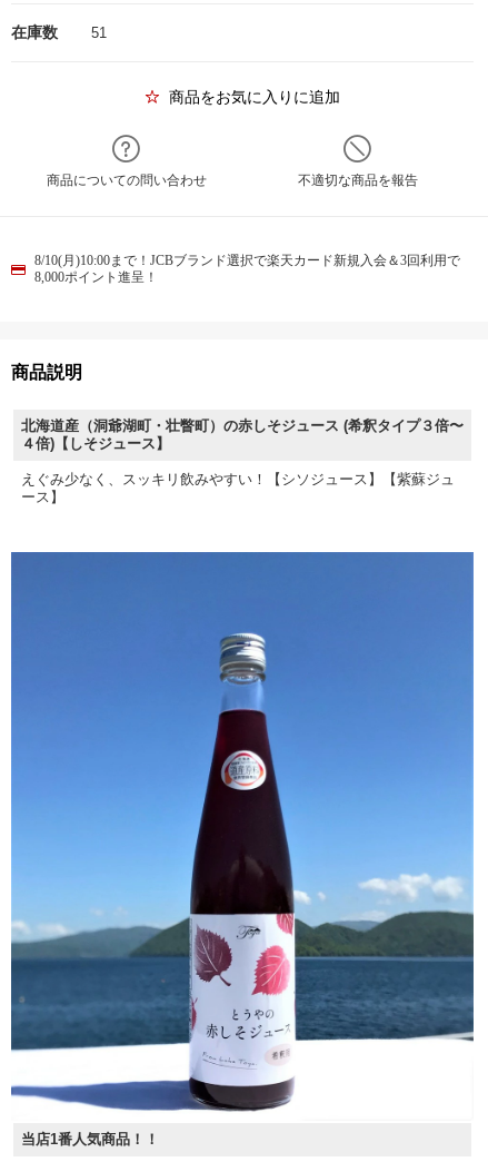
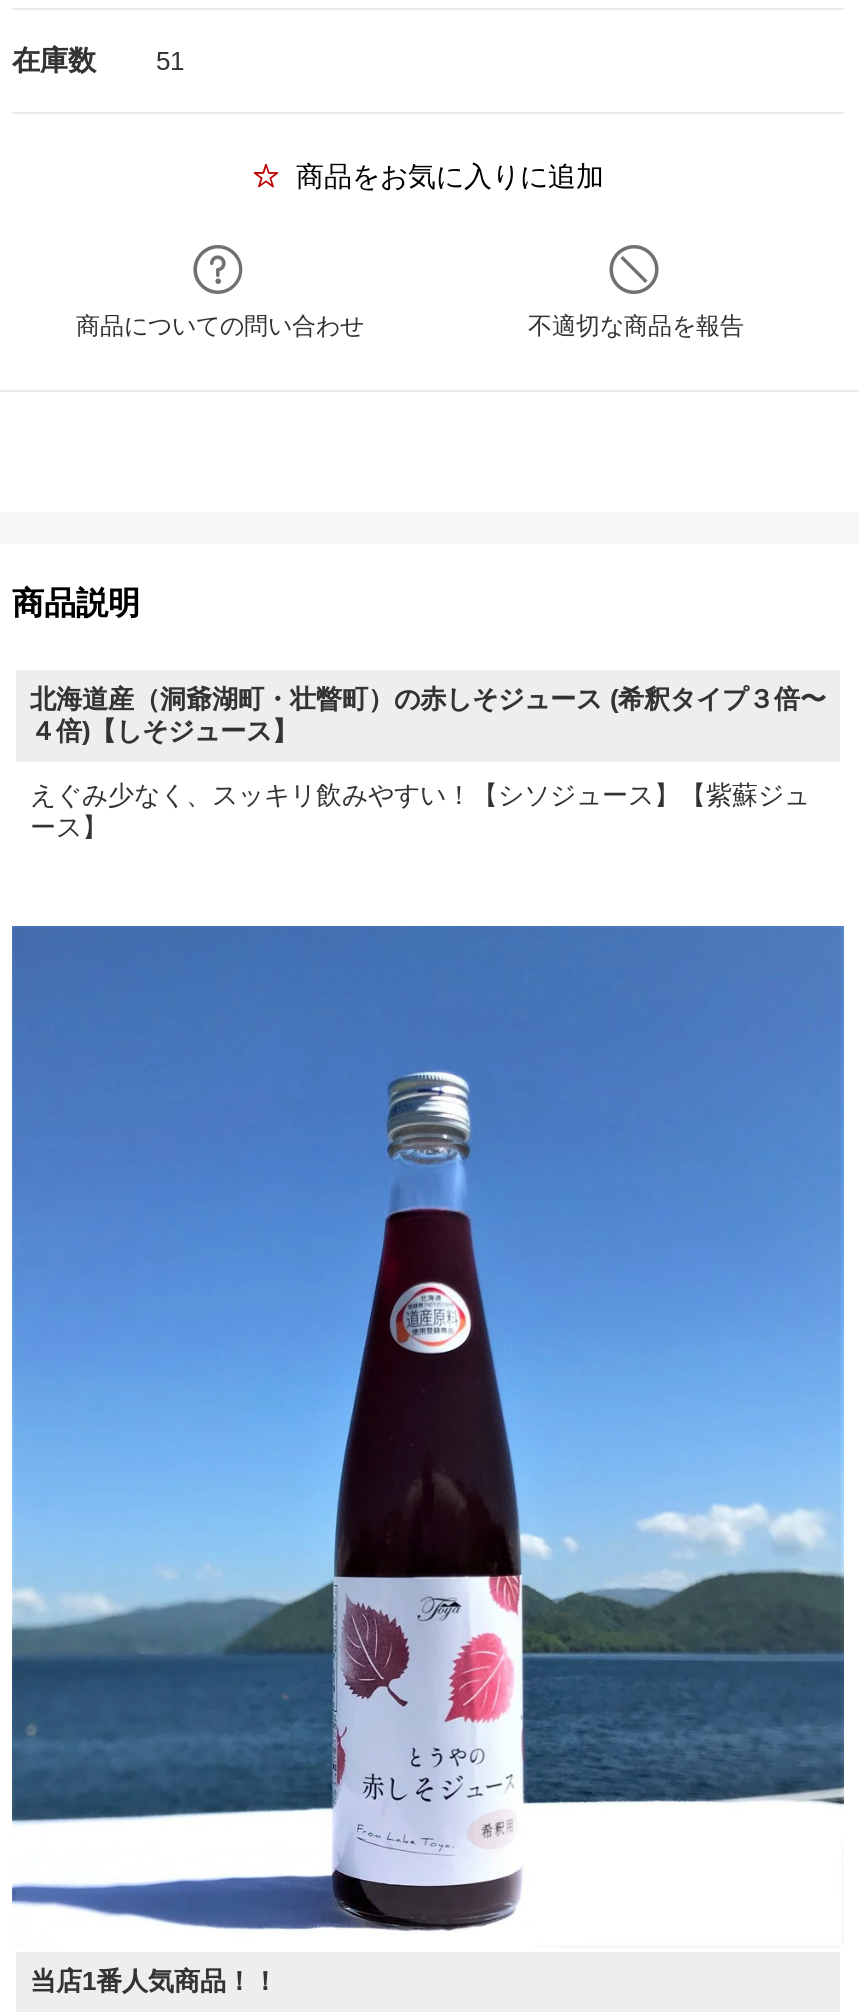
- 8/10(月)10:00まで！JCBブランド選択で楽天カード新規入会＆3回利用で
- 8,000ポイント進呈！
